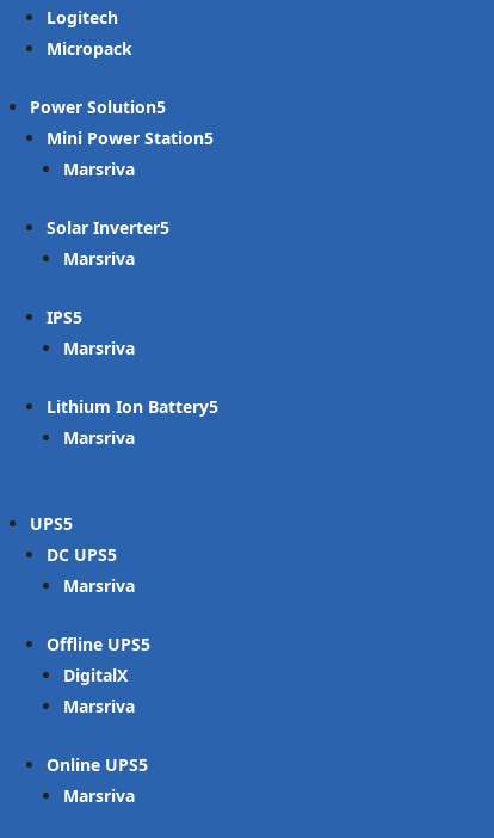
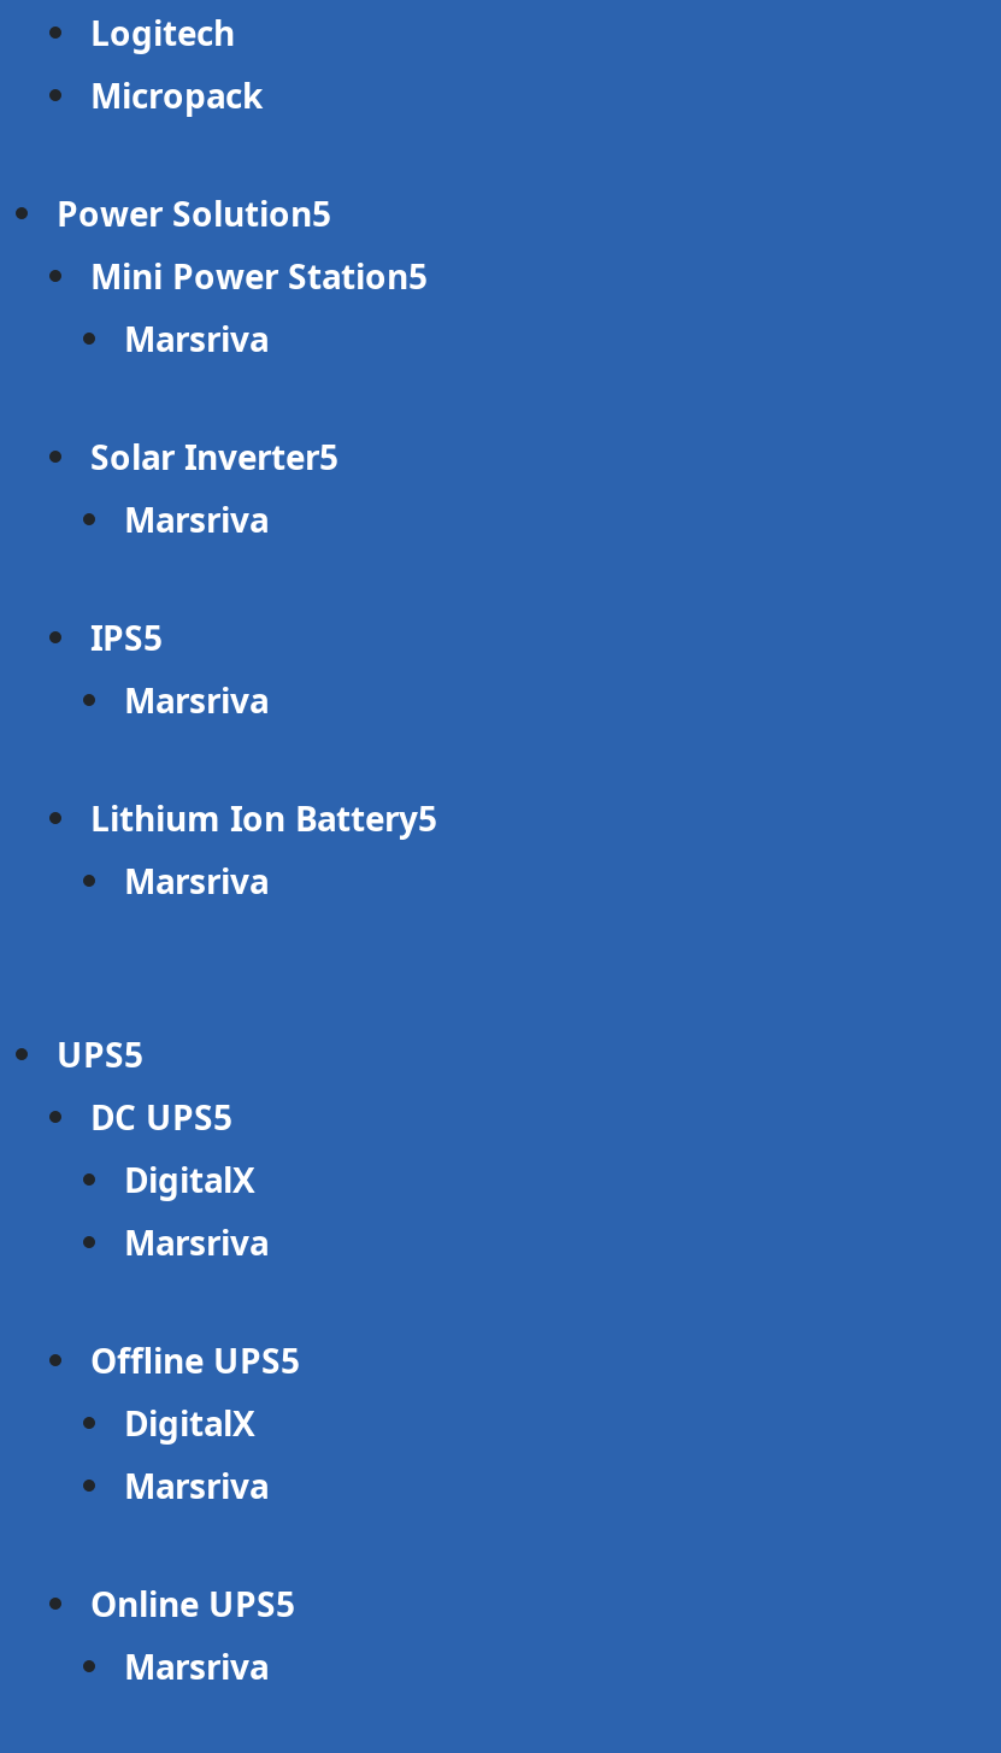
+ DigitalX
